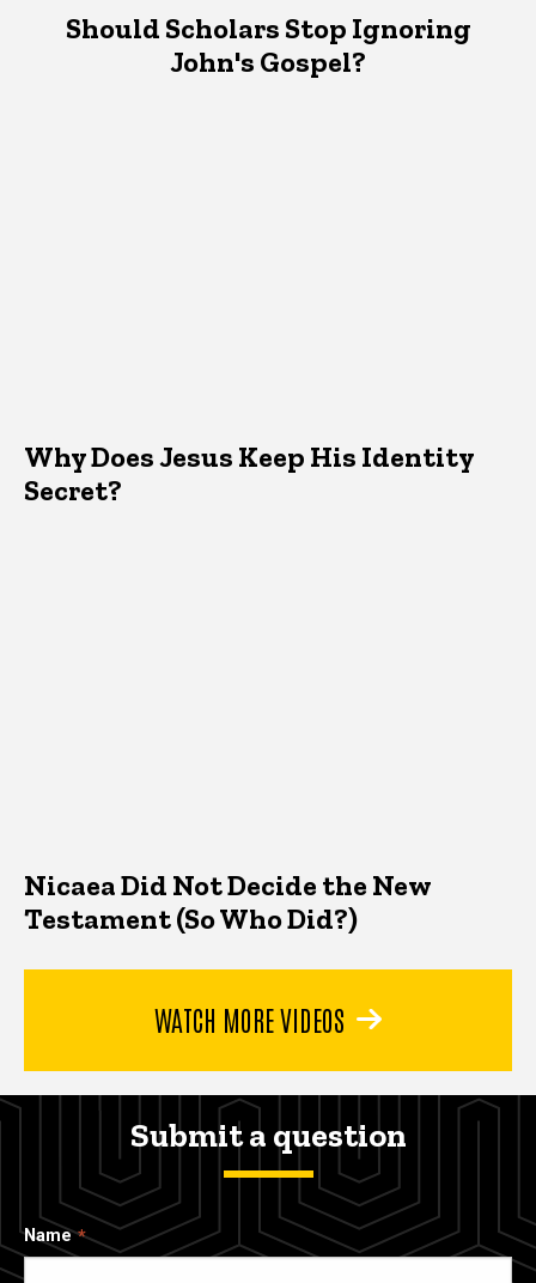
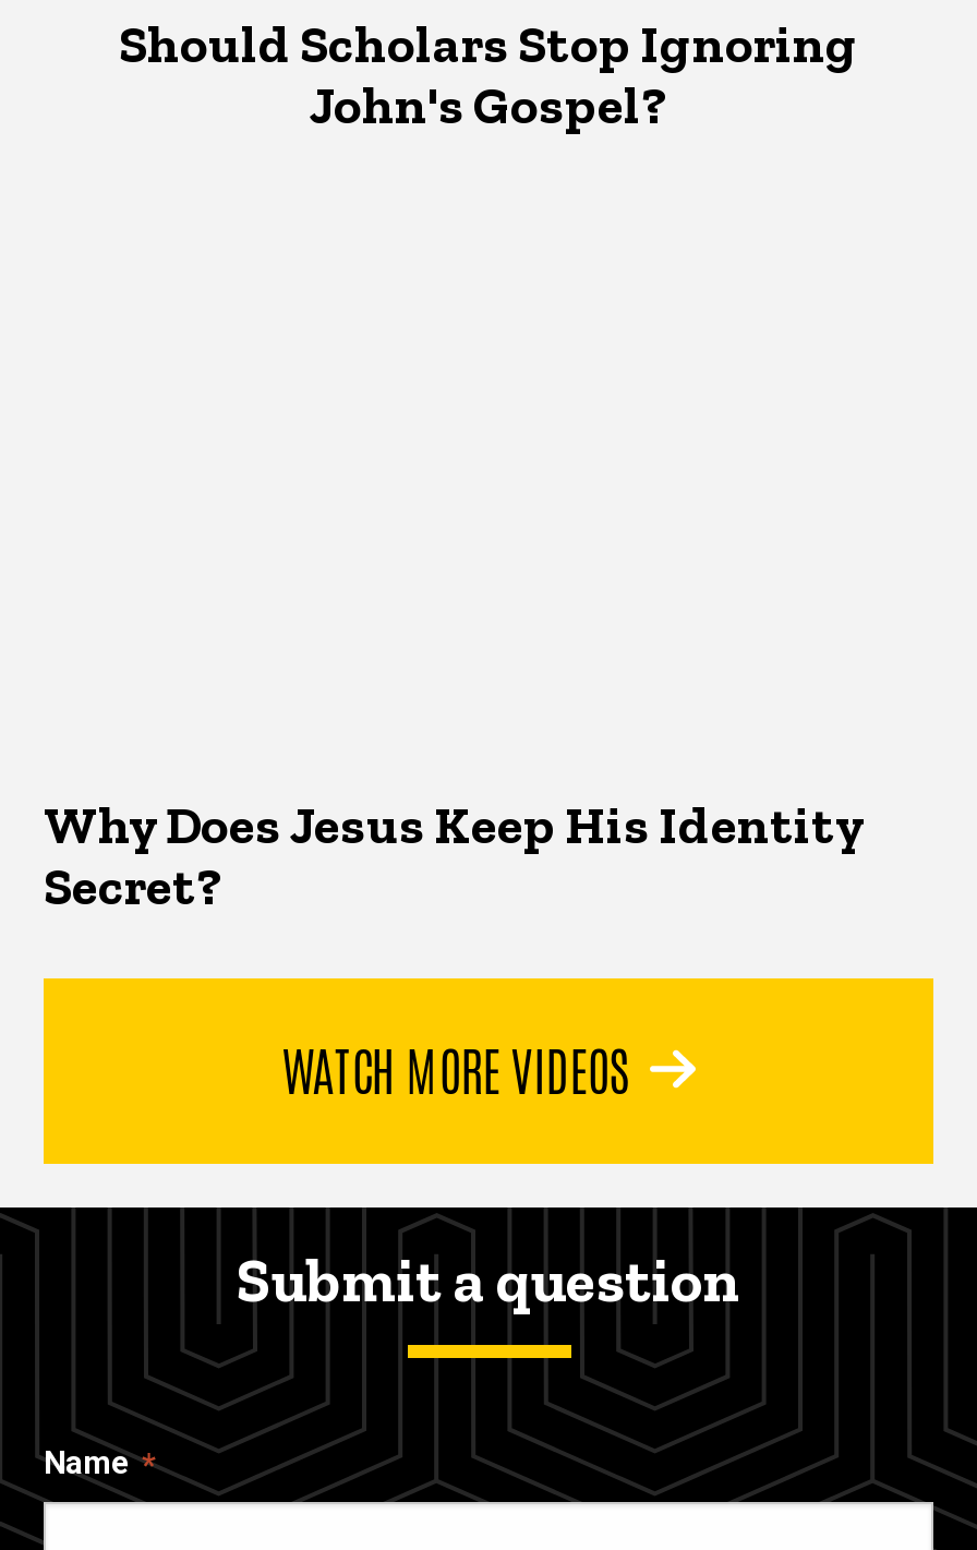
- Nicaea Did Not Decide the New
- Testament (So Who Did?)
